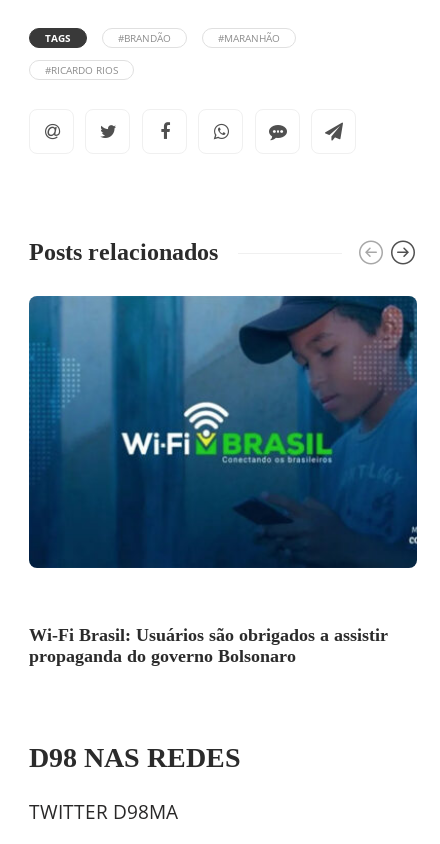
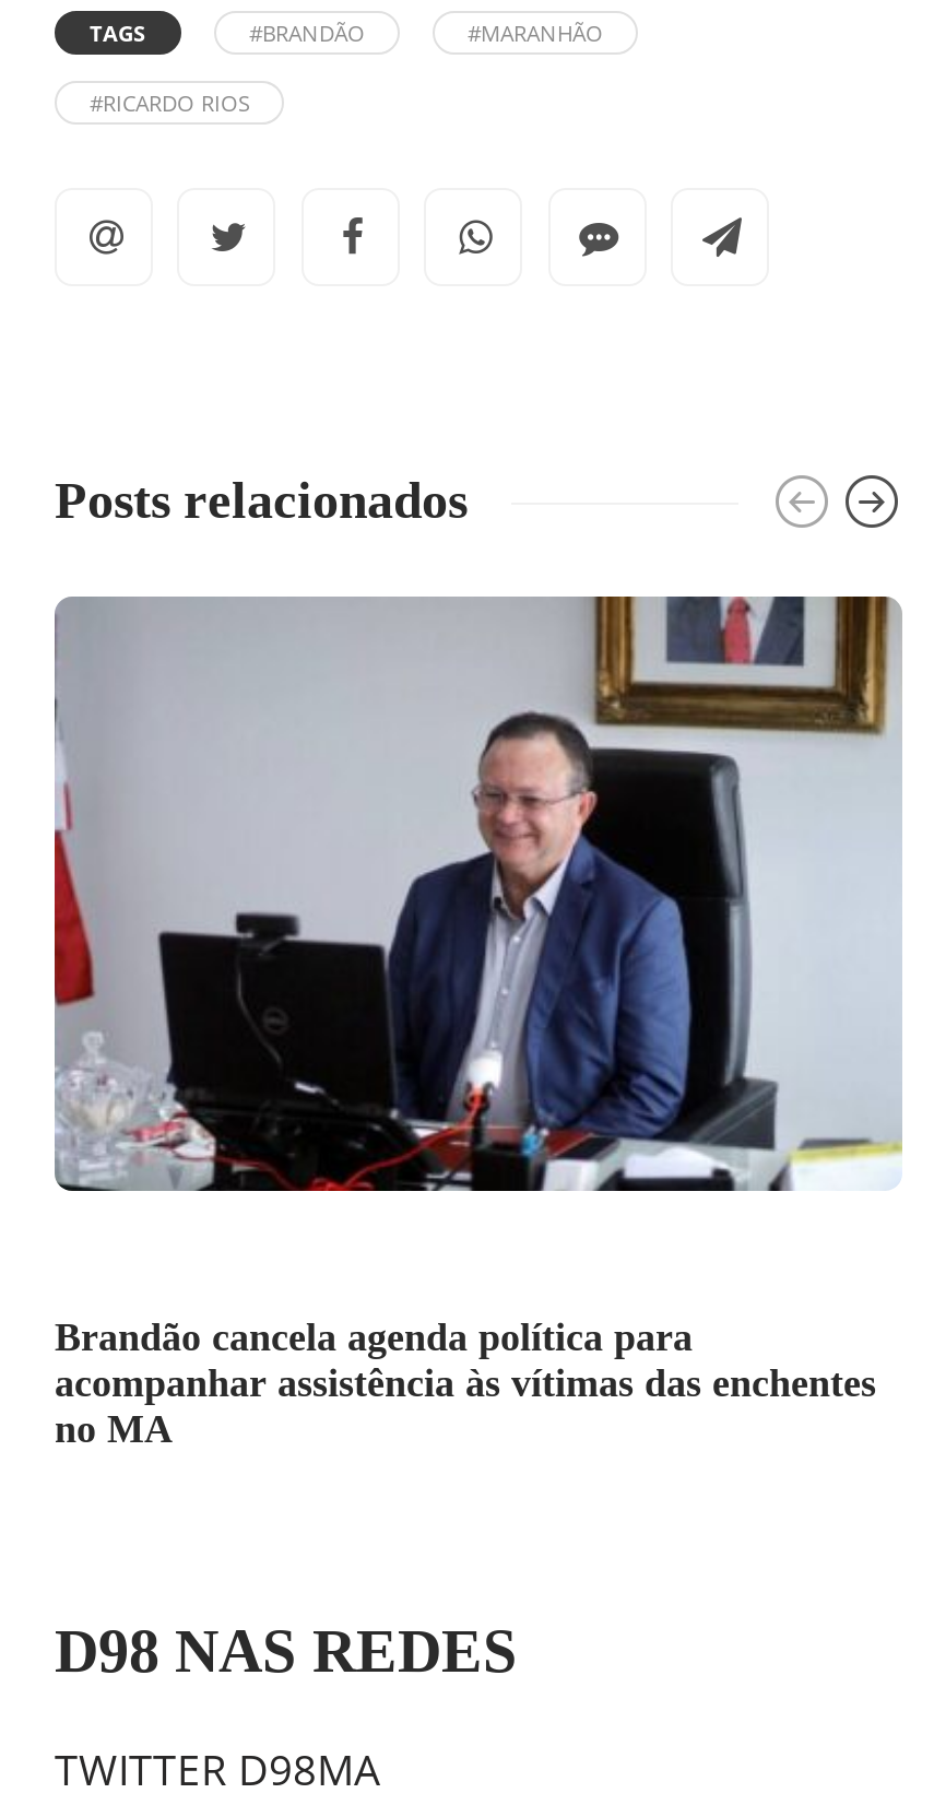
- [image]
+ [image]

- Wi-Fi Brasil: Usuários são obrigados a assistir
- propaganda do governo Bolsonaro
+ Brandão cancela agenda política para
+ acompanhar assistência às vítimas das enchentes
+ no MA
